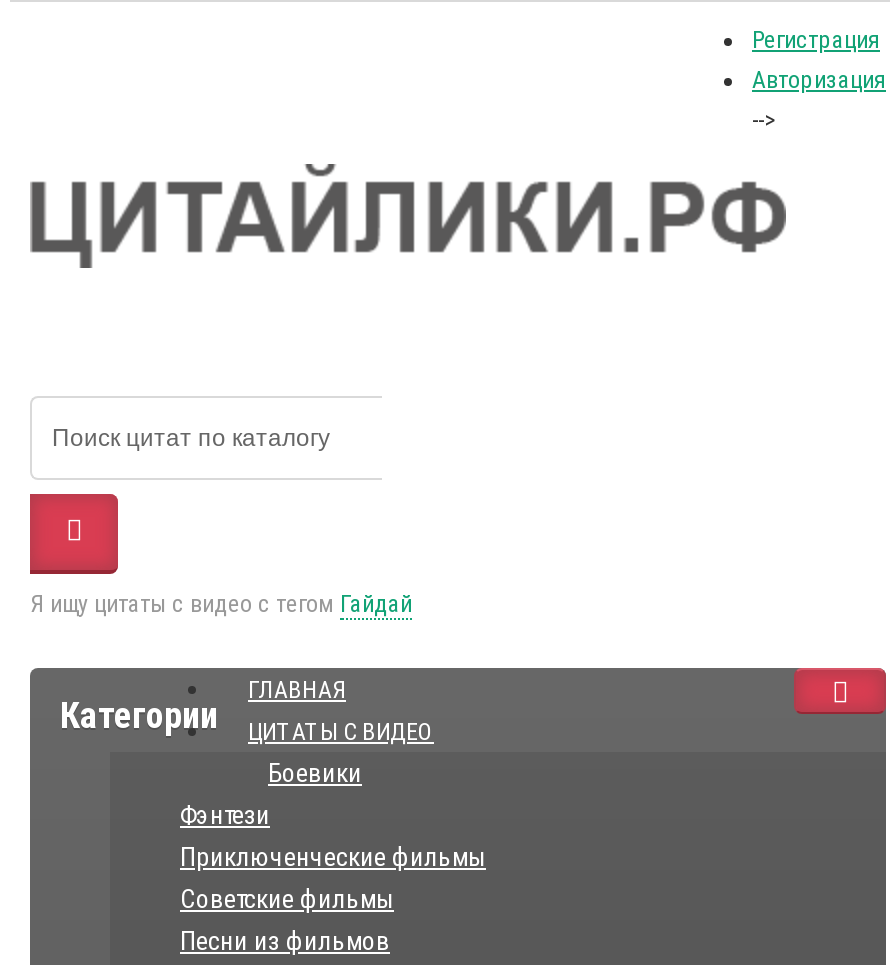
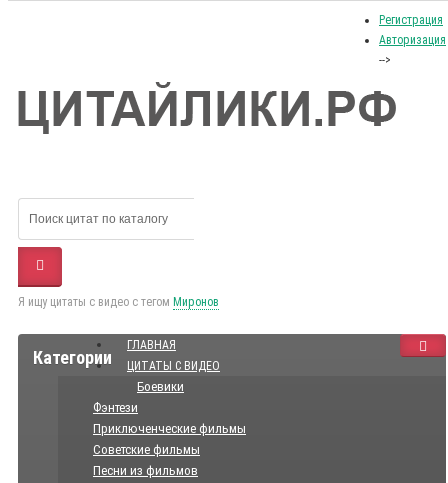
- Я ищу цитаты с видео с тегом Гайдай
+ Я ищу цитаты с видео с тегом Миронов
